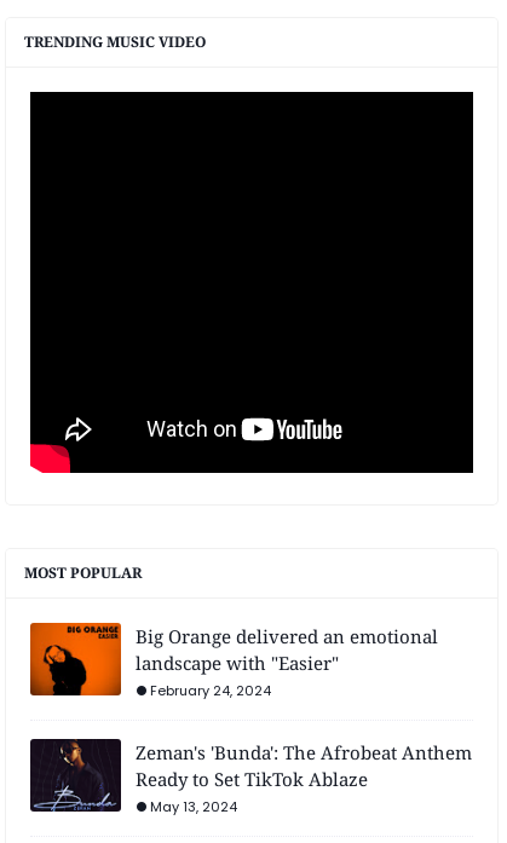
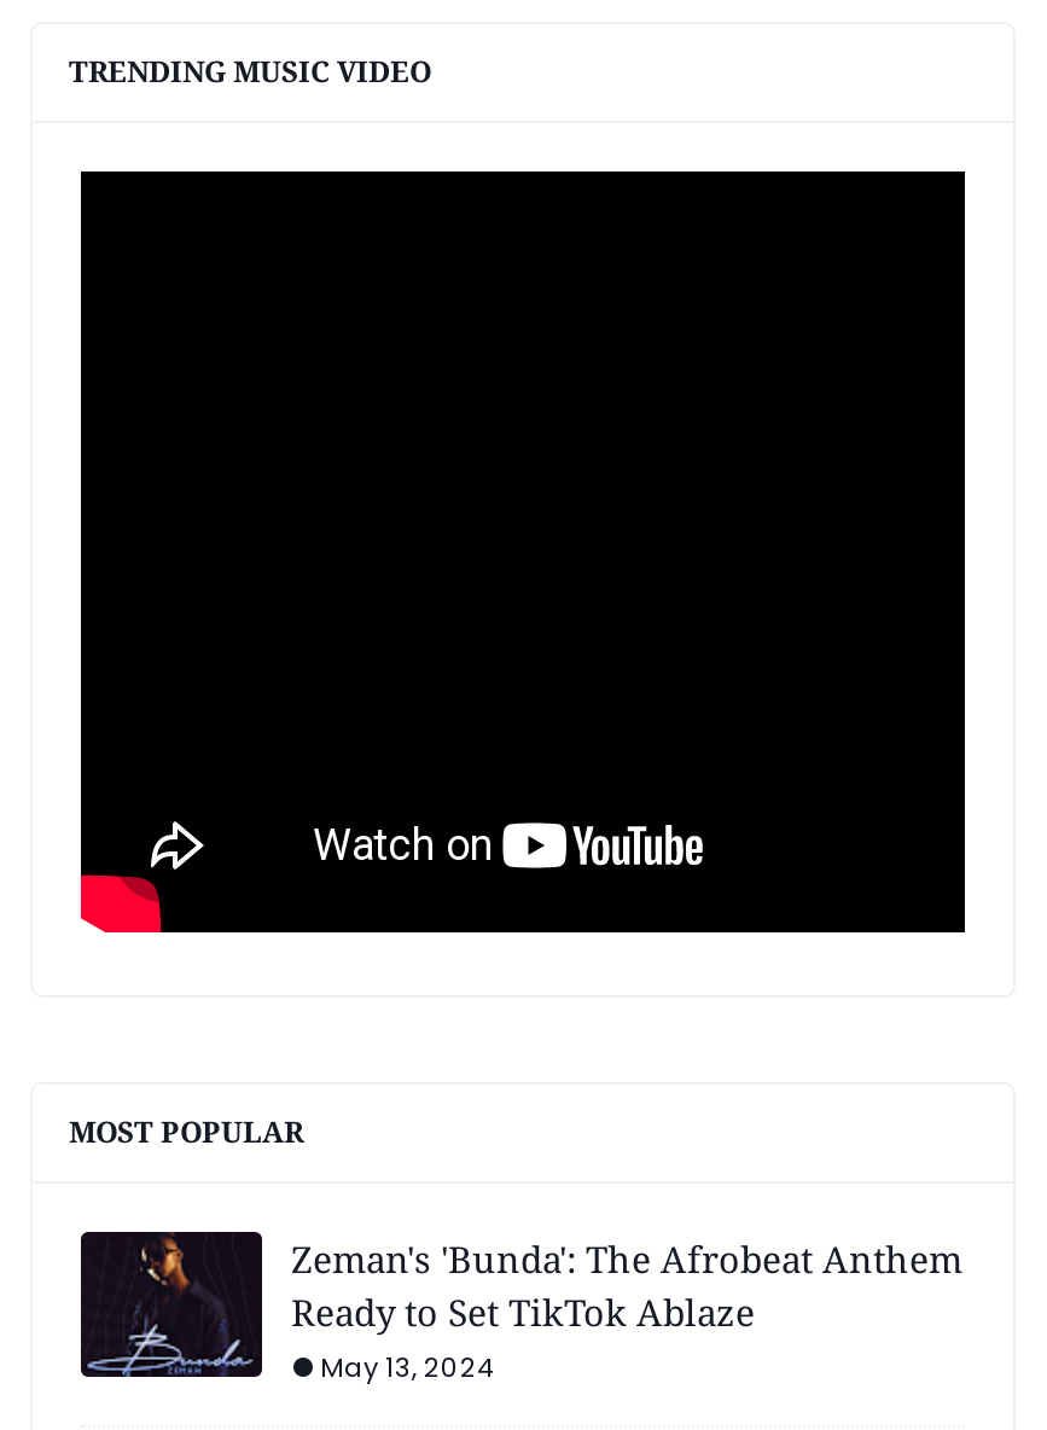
- [image]
- Big Orange delivered an emotional
- landscape with "Easier"
- February 24, 2024
